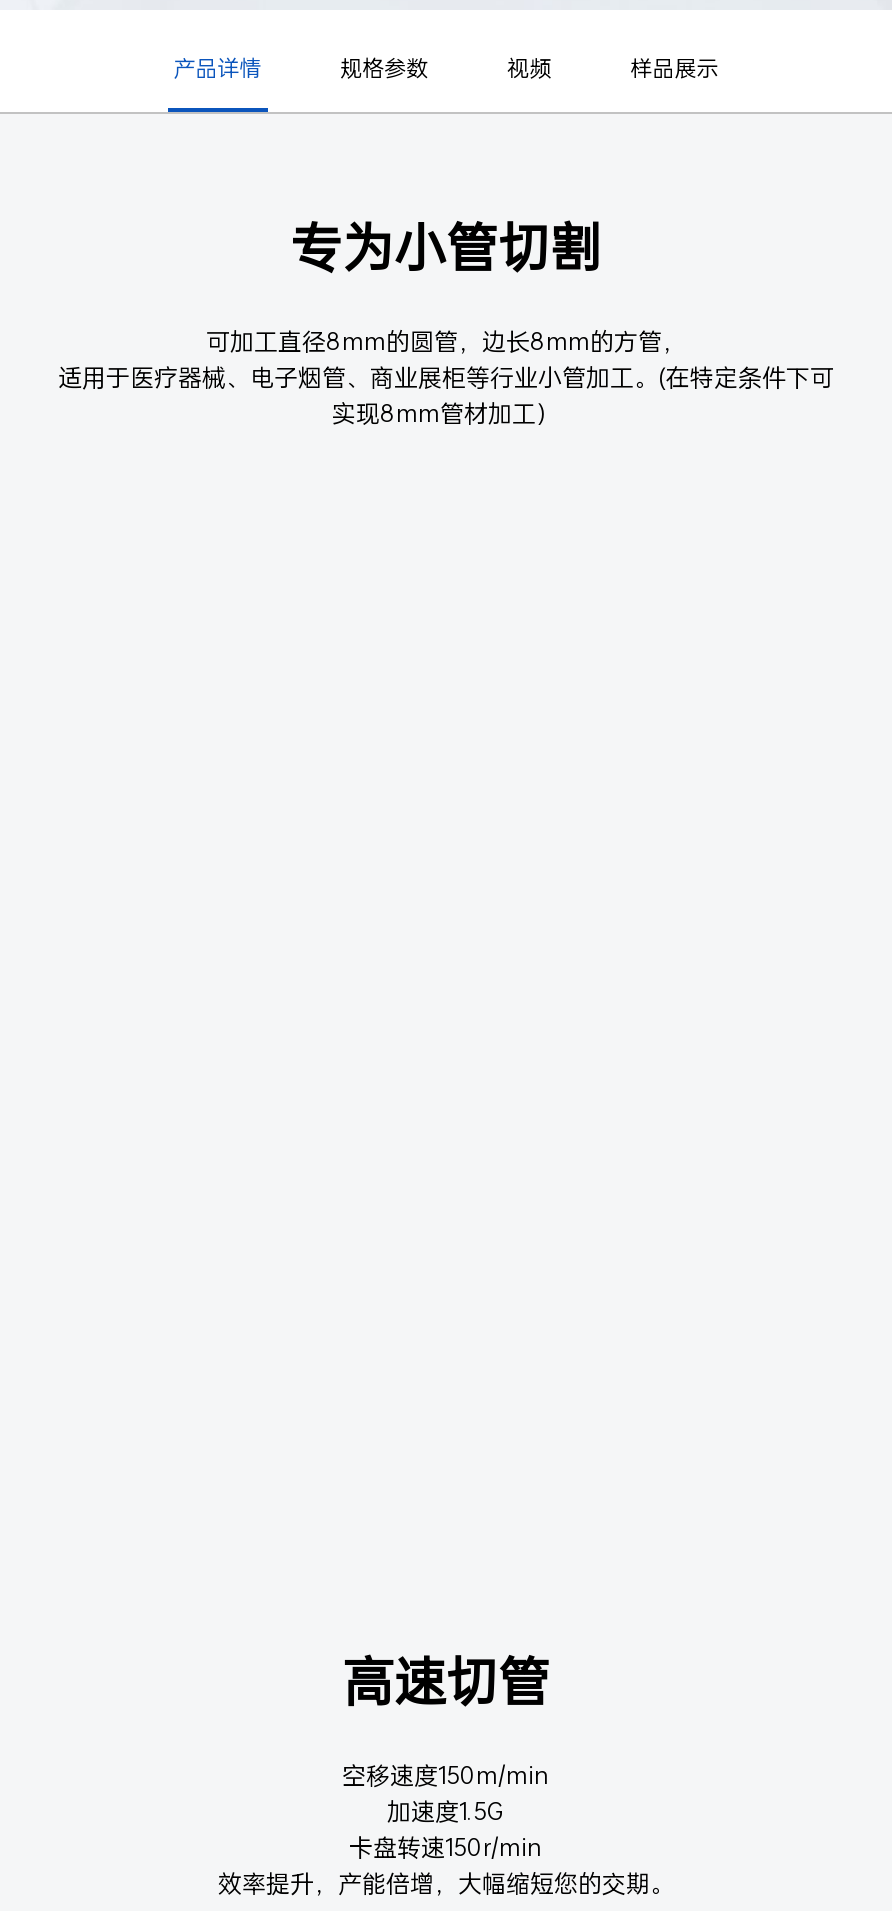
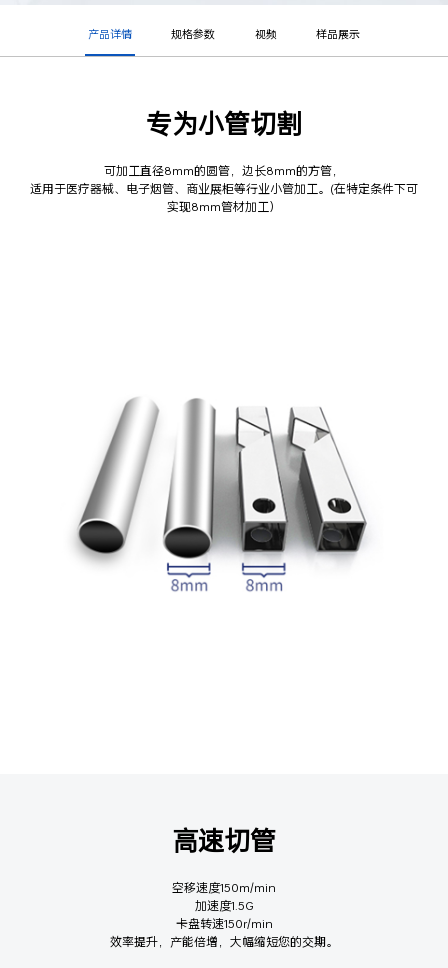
+ [image]
